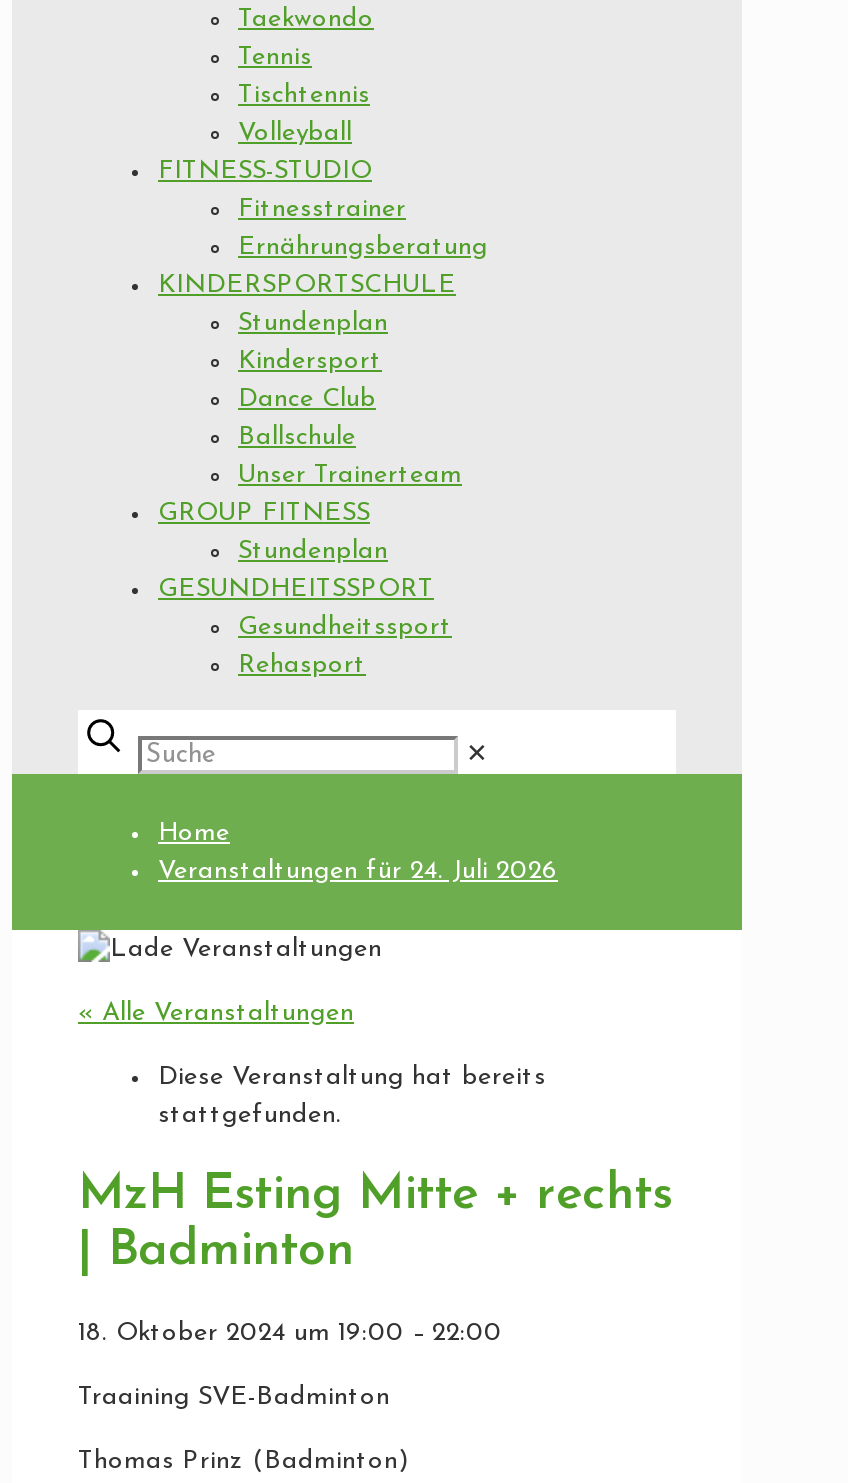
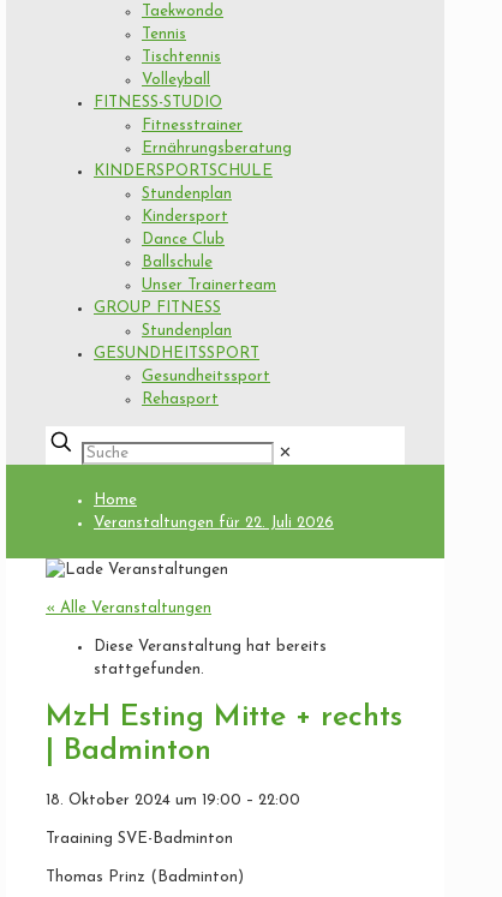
- Veranstaltungen für 24. Juli 2026
+ Veranstaltungen für 22. Juli 2026
